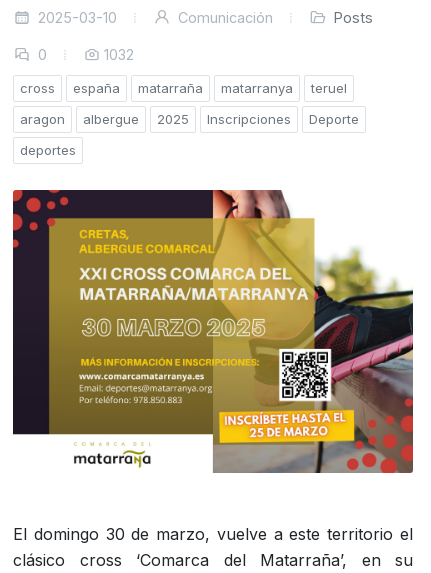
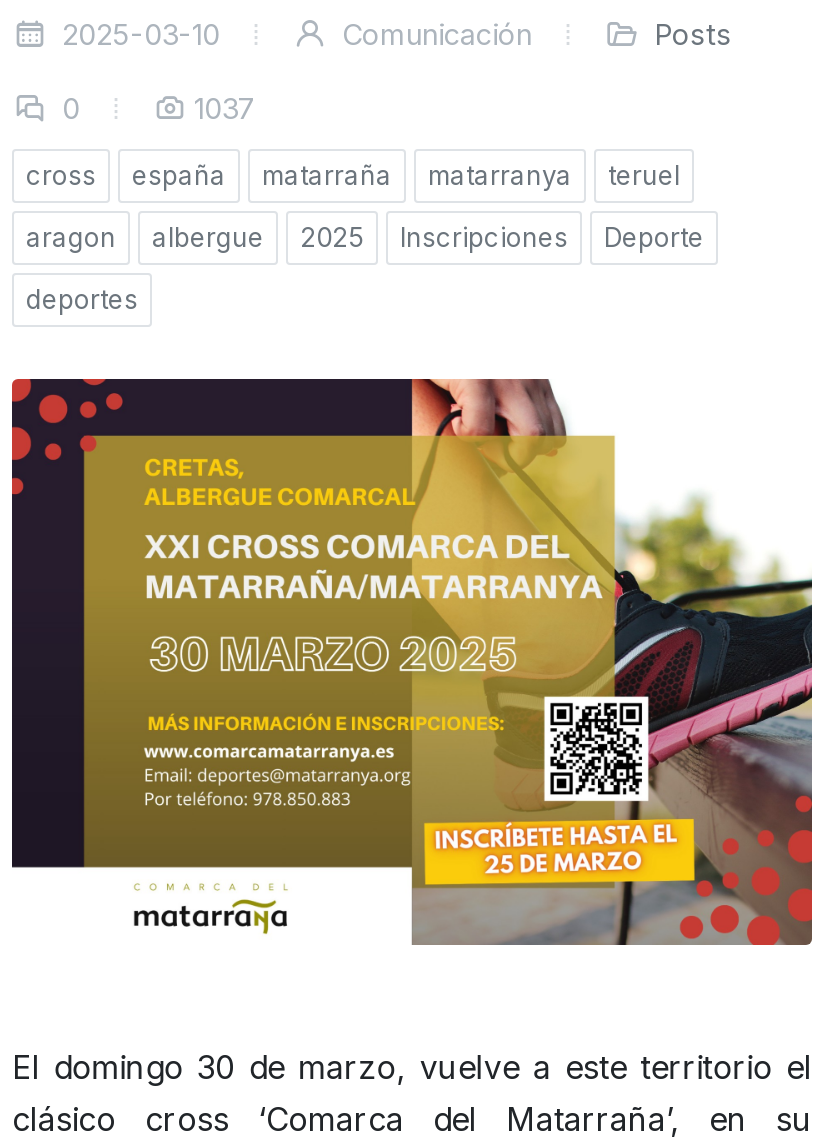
- 1032
+ 1037
